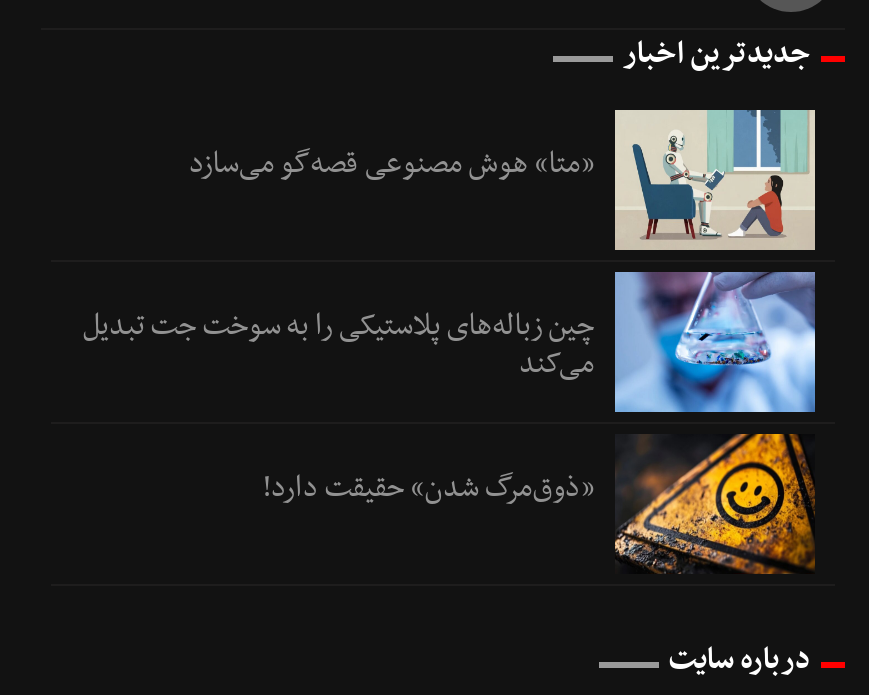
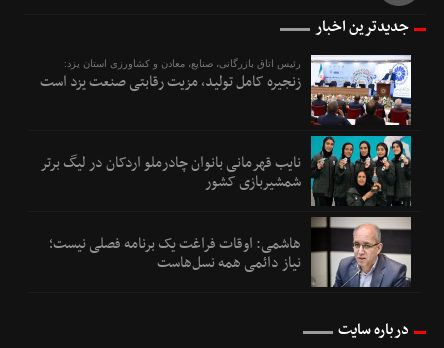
- [image]
- «متا» هوش مصنوعی قصه‌گو می‌سازد
+ [image]
+ رئیس اتاق بازرگانی، صنایع، معادن و کشاورزی استان یزد:
+ زنجیره کامل تولید، مزیت رقابتی صنعت یزد است

- [image]
- چین زباله‌های پلاستیکی را به سوخت جت تبدیل
- می‌کند
+ [image]
+ نایب‌ قهرمانی بانوان چادرملو اردکان در لیگ برتر
+ شمشیربازی کشور

- [image]
- «ذوق‌مرگ شدن» حقیقت دارد!
+ [image]
+ هاشمی: اوقات فراغت یک برنامه فصلی نیست؛
+ نیاز دائمی همه نسل‌هاست
